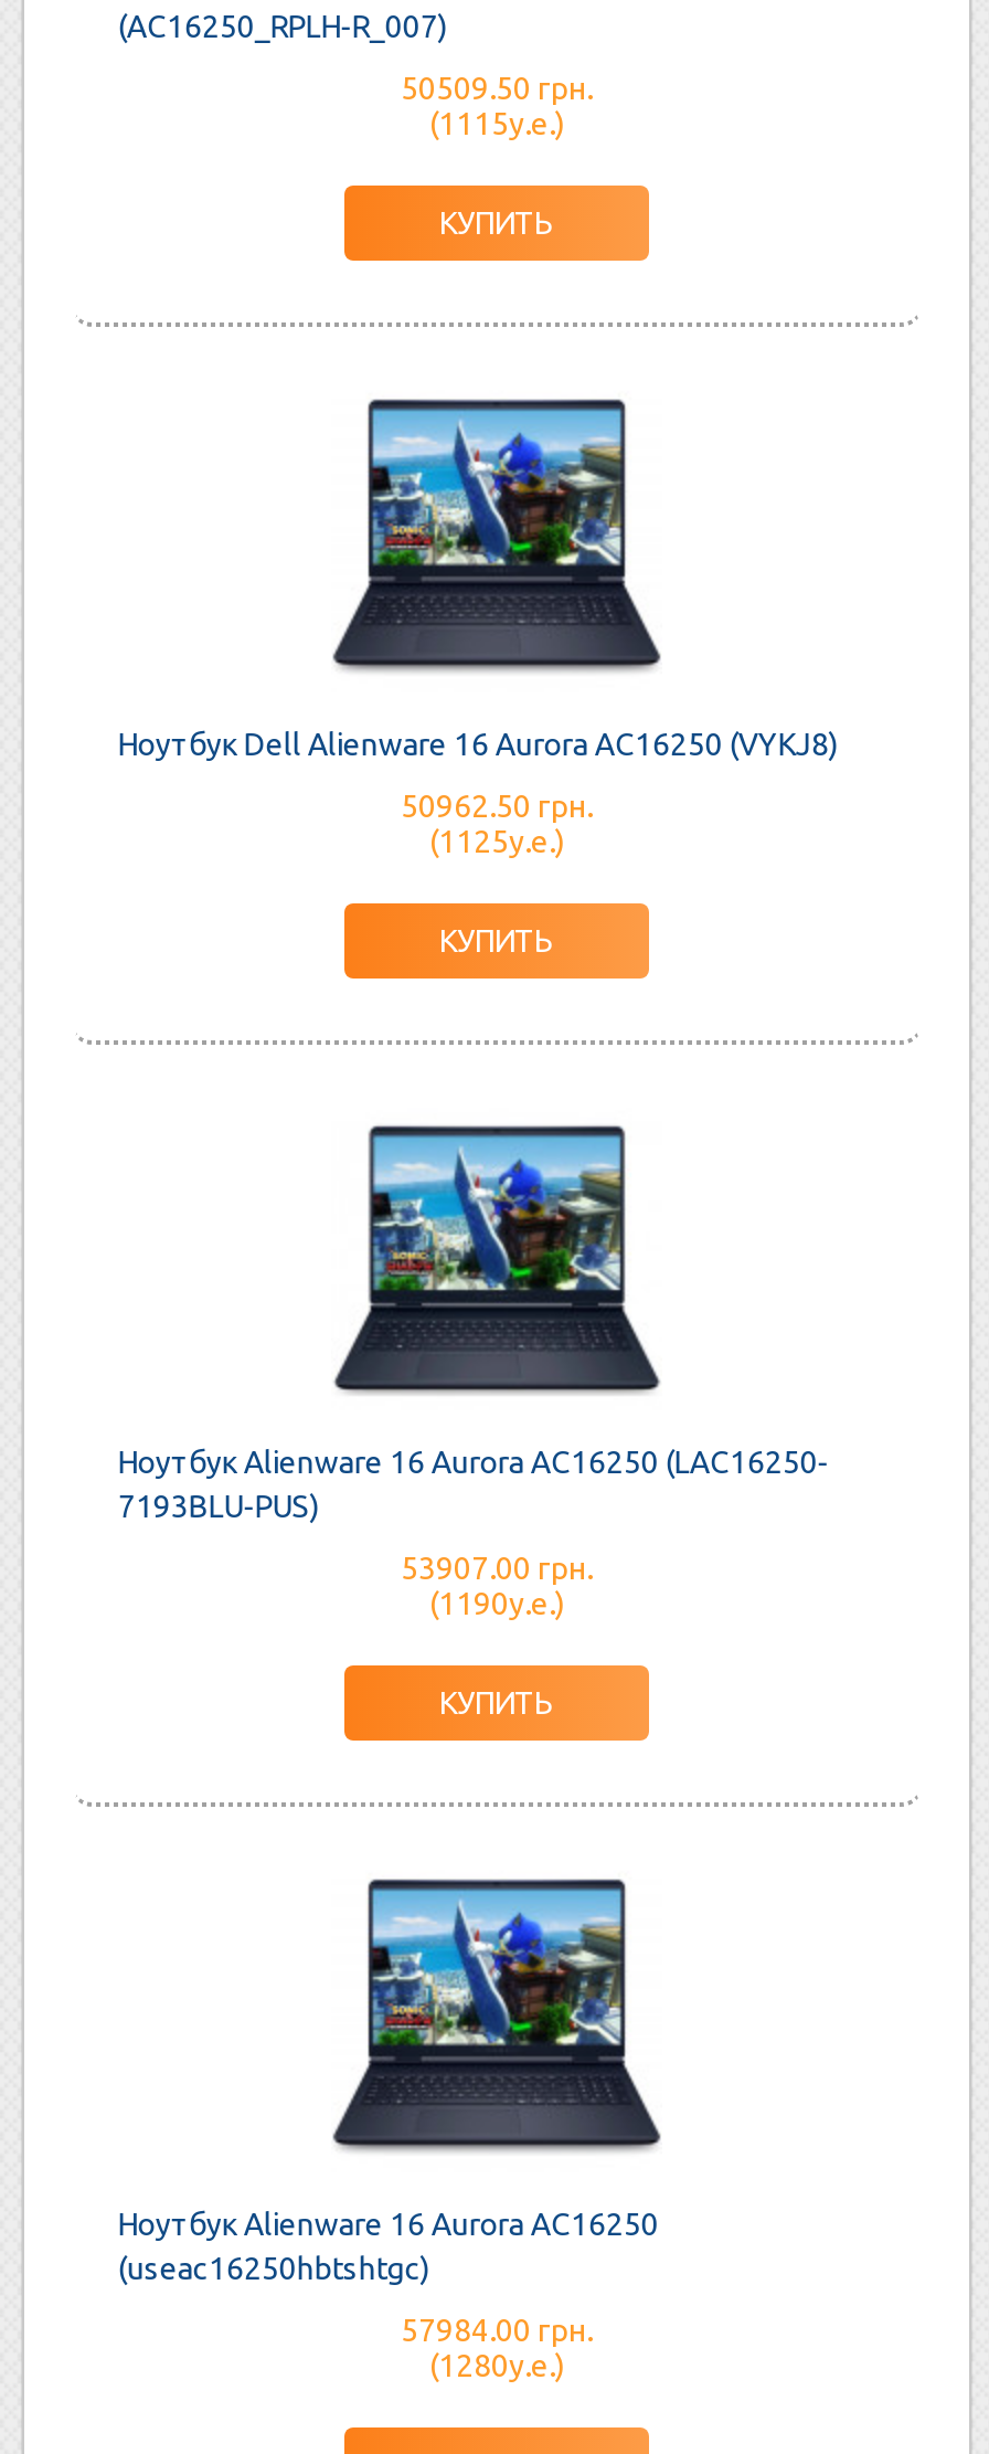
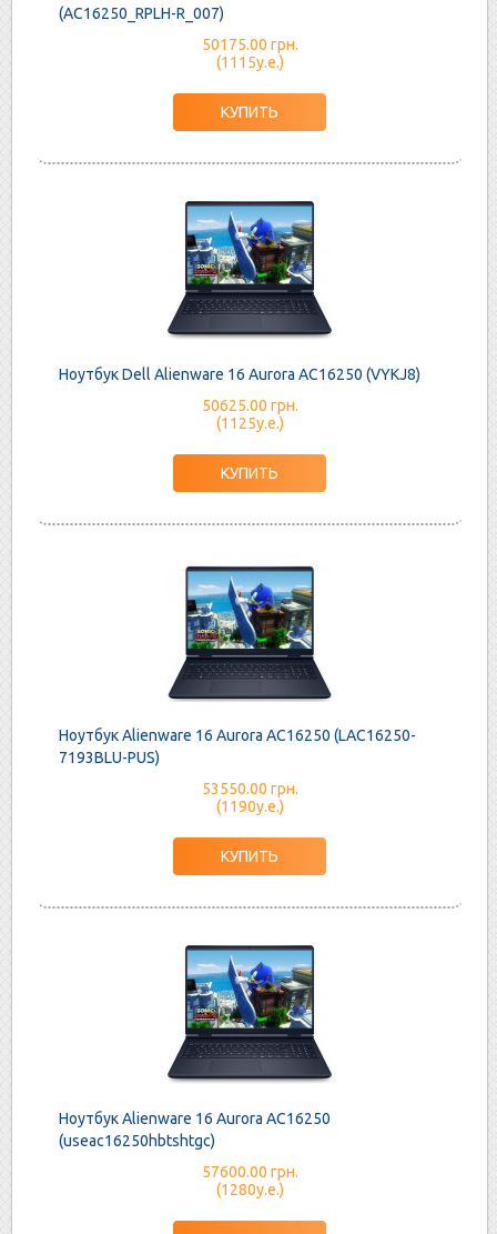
- 50509.50 грн.
+ 50175.00 грн.

- 50962.50 грн.
+ 50625.00 грн.

- 53907.00 грн.
+ 53550.00 грн.

- 57984.00 грн.
+ 57600.00 грн.
